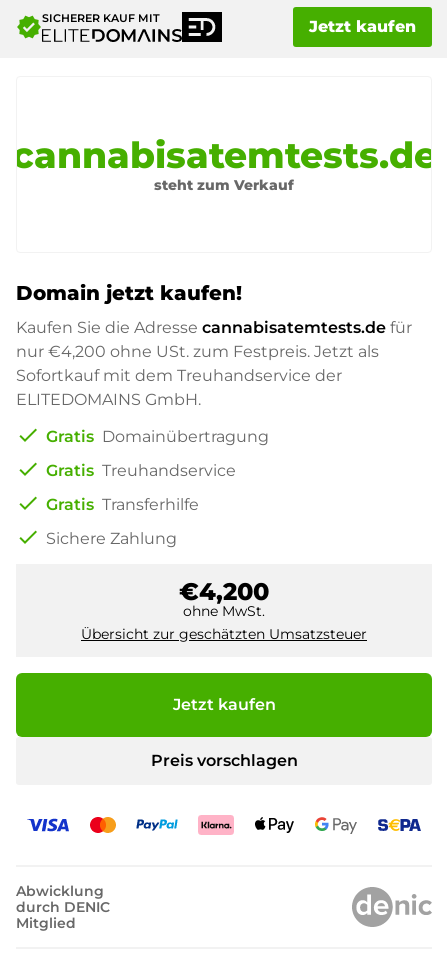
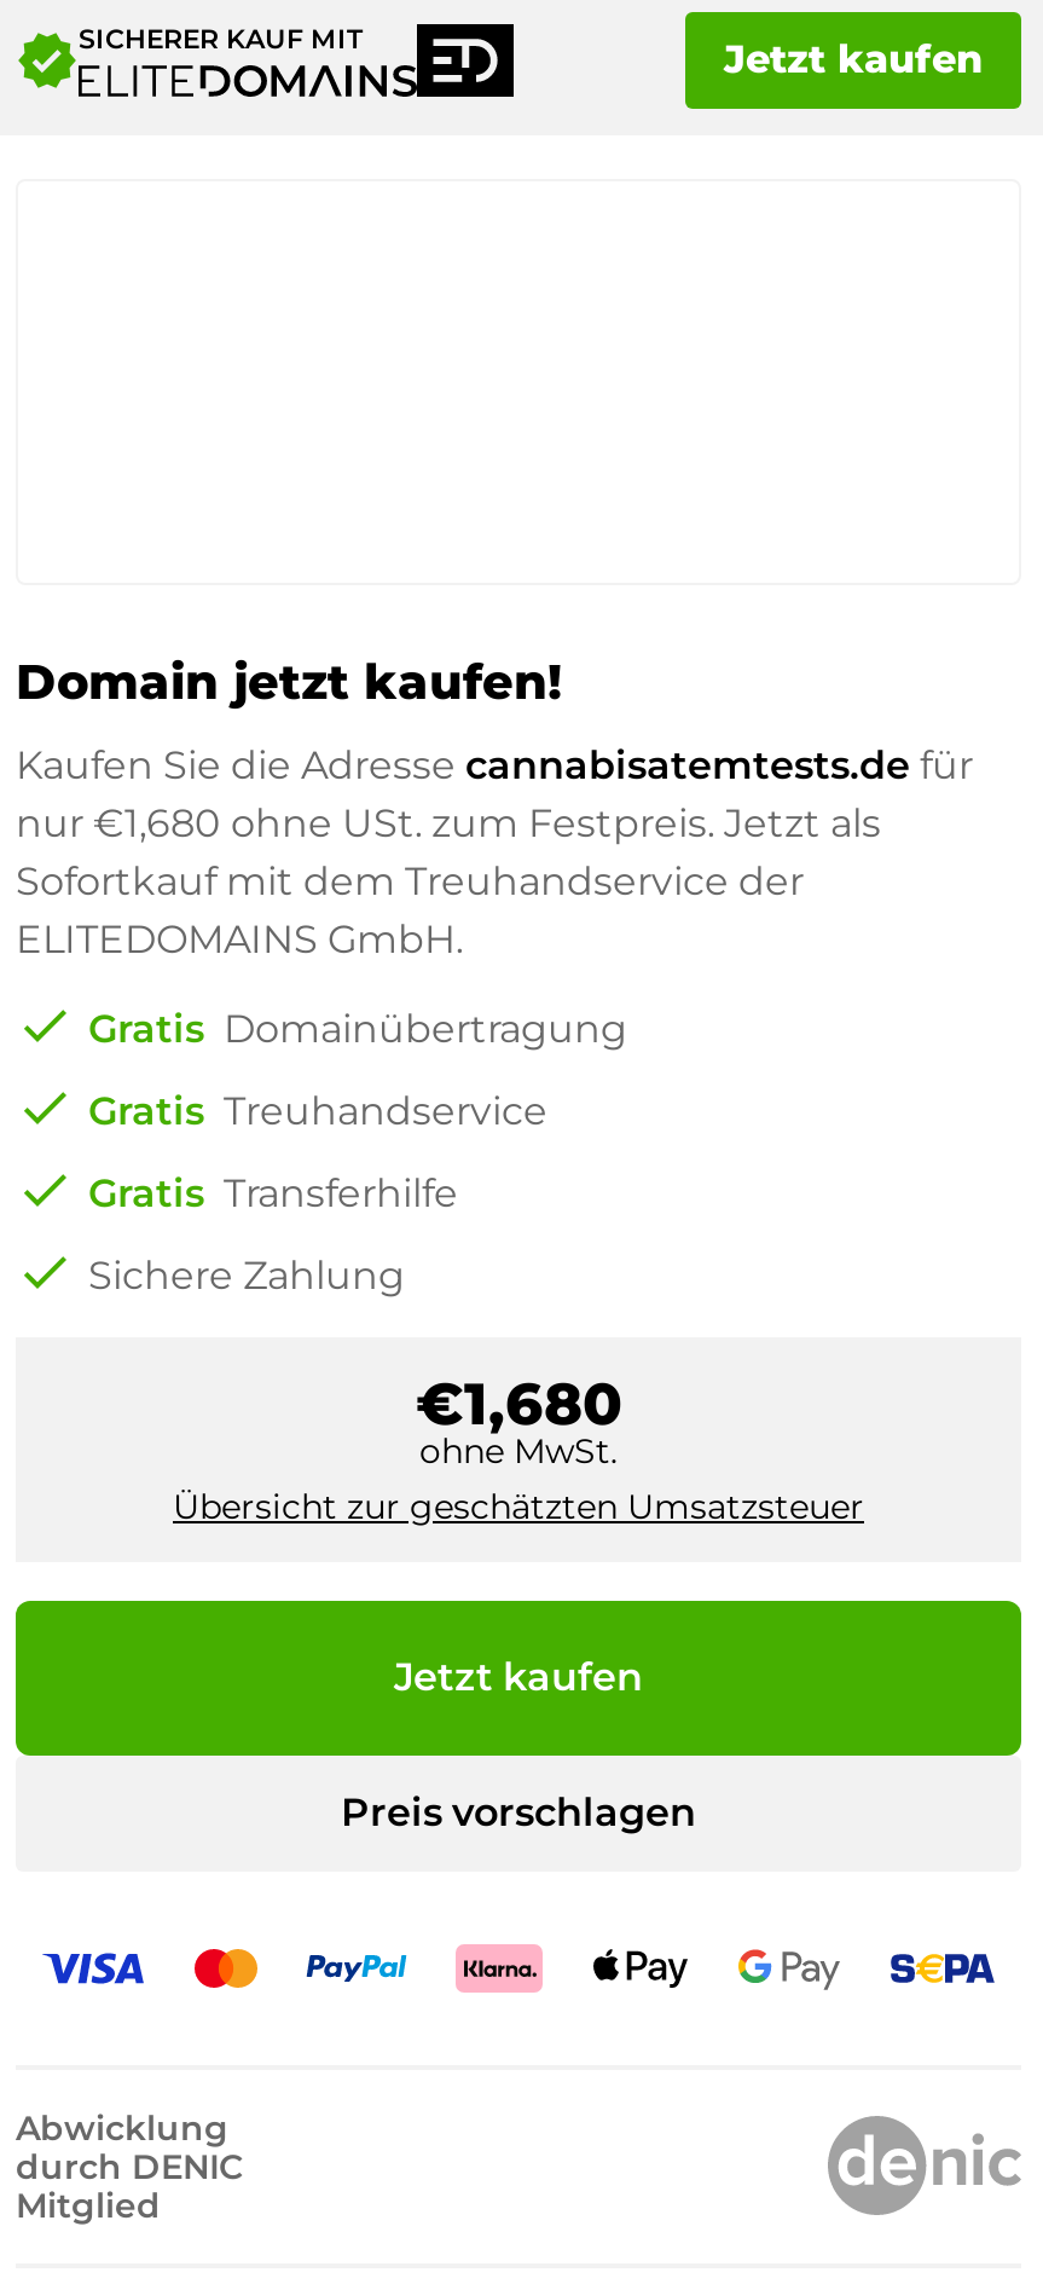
- cannabisatemtests.de
- steht zum Verkauf

- nur €4,200 ohne USt. zum Festpreis. Jetzt als
+ nur €1,680 ohne USt. zum Festpreis. Jetzt als

- €4,200
+ €1,680
